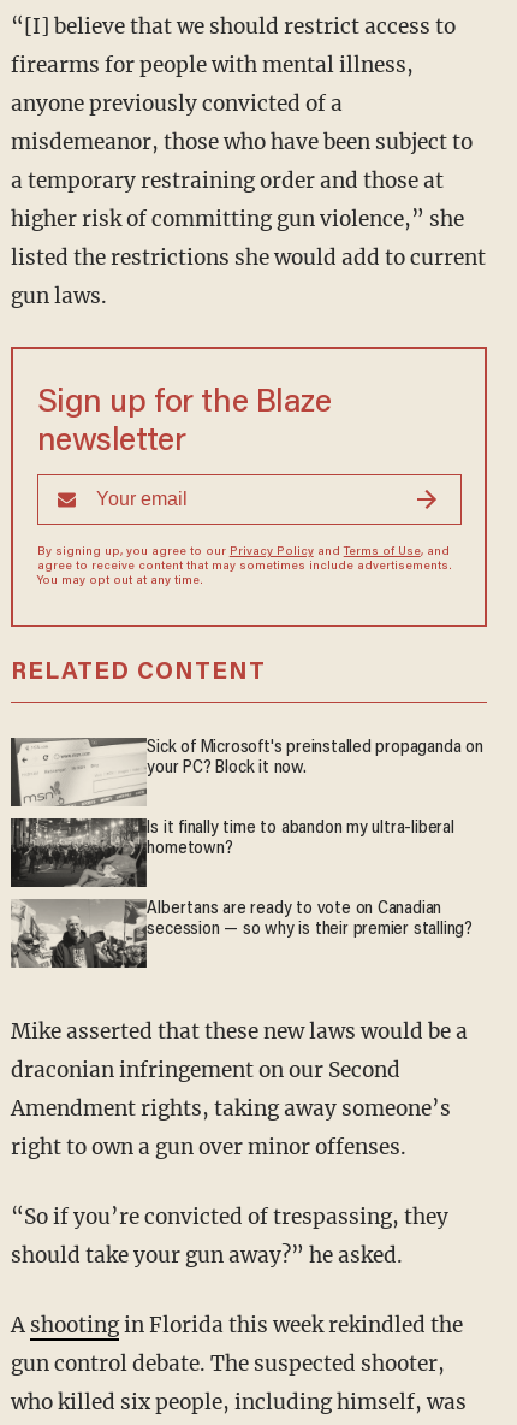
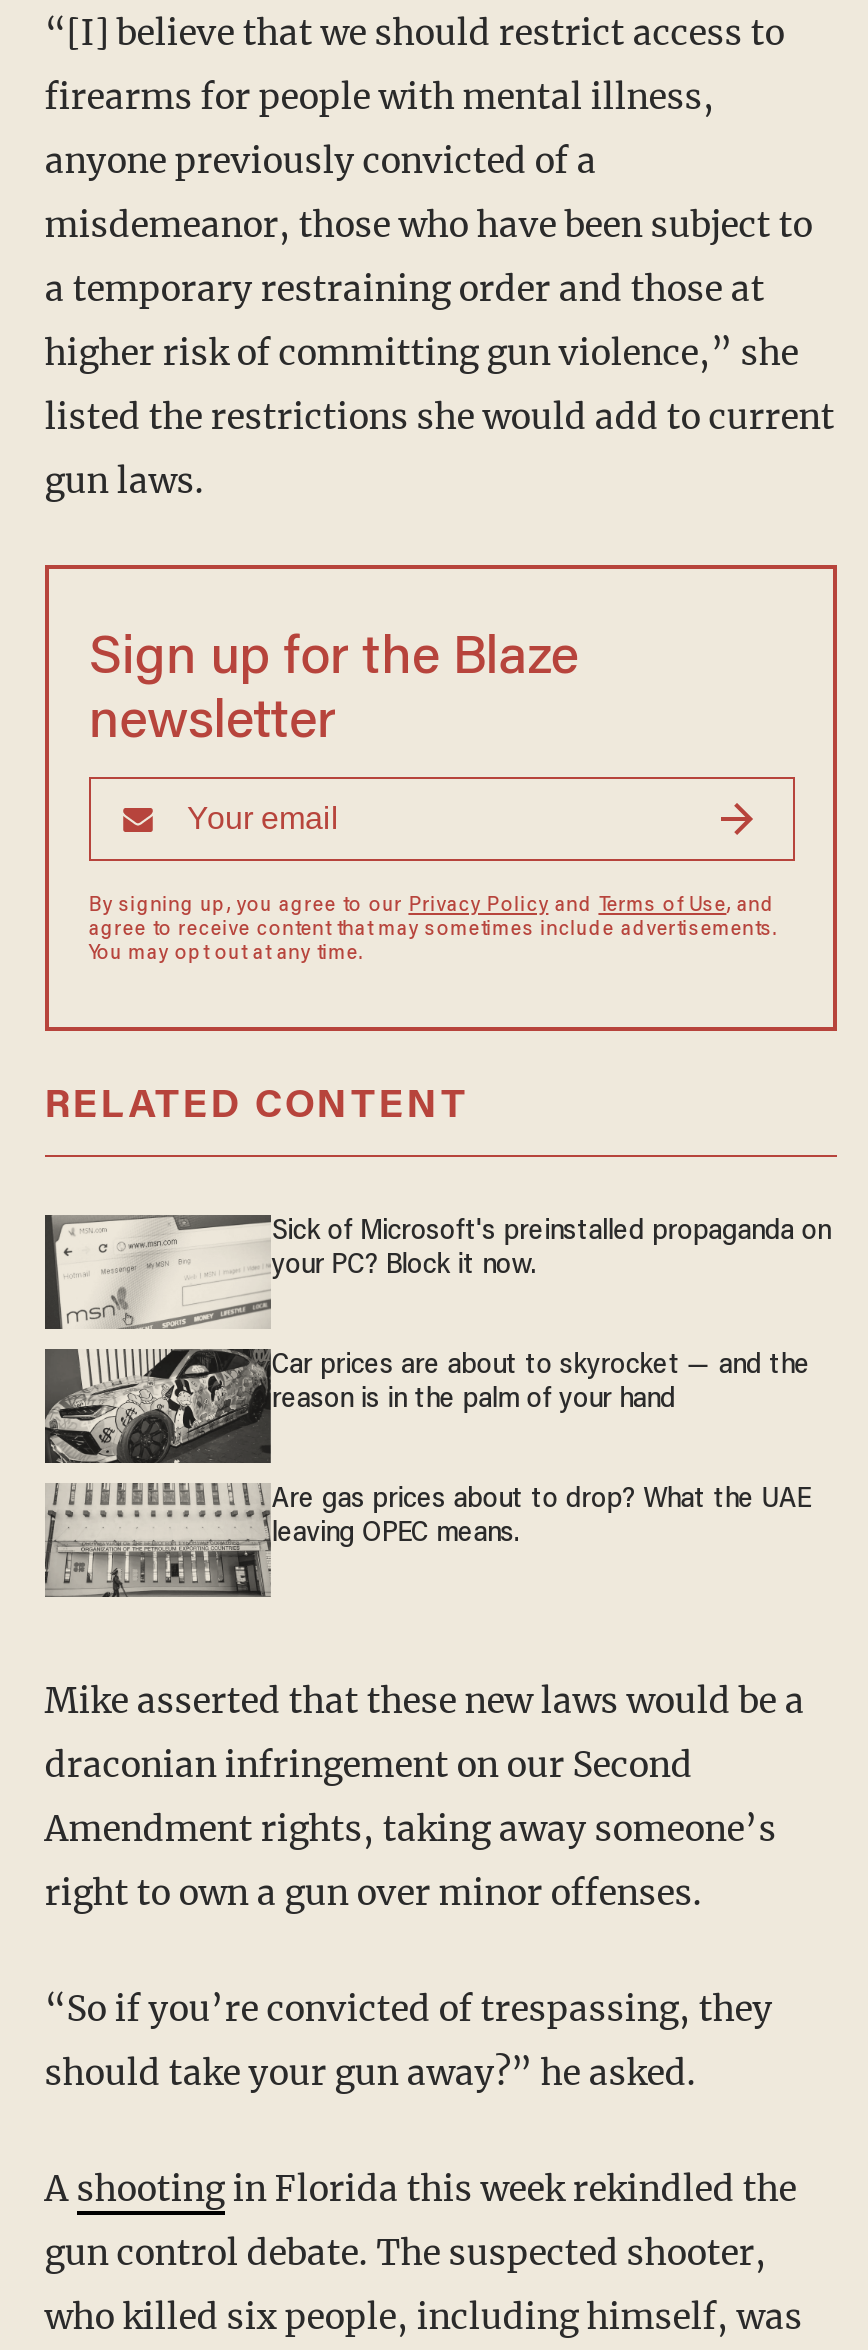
- [image]
- Is it finally time to abandon my ultra-liberal
- hometown?
+ [image]
+ Car prices are about to skyrocket — and the
+ reason is in the palm of your hand

- [image]
- Albertans are ready to vote on Canadian
- secession — so why is their premier stalling?
+ [image]
+ Are gas prices about to drop? What the UAE
+ leaving OPEC means.
